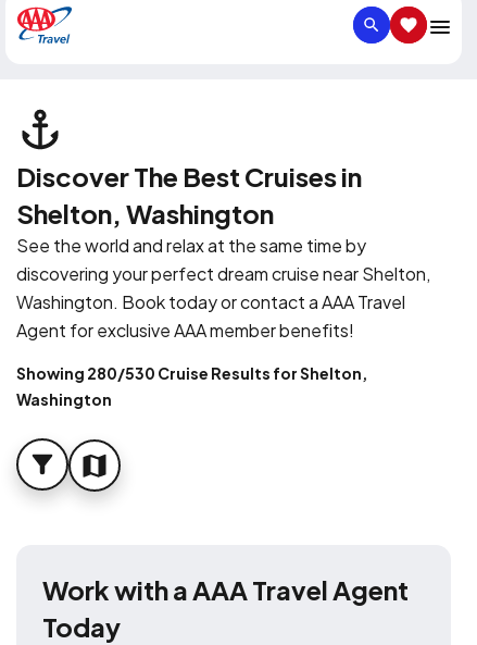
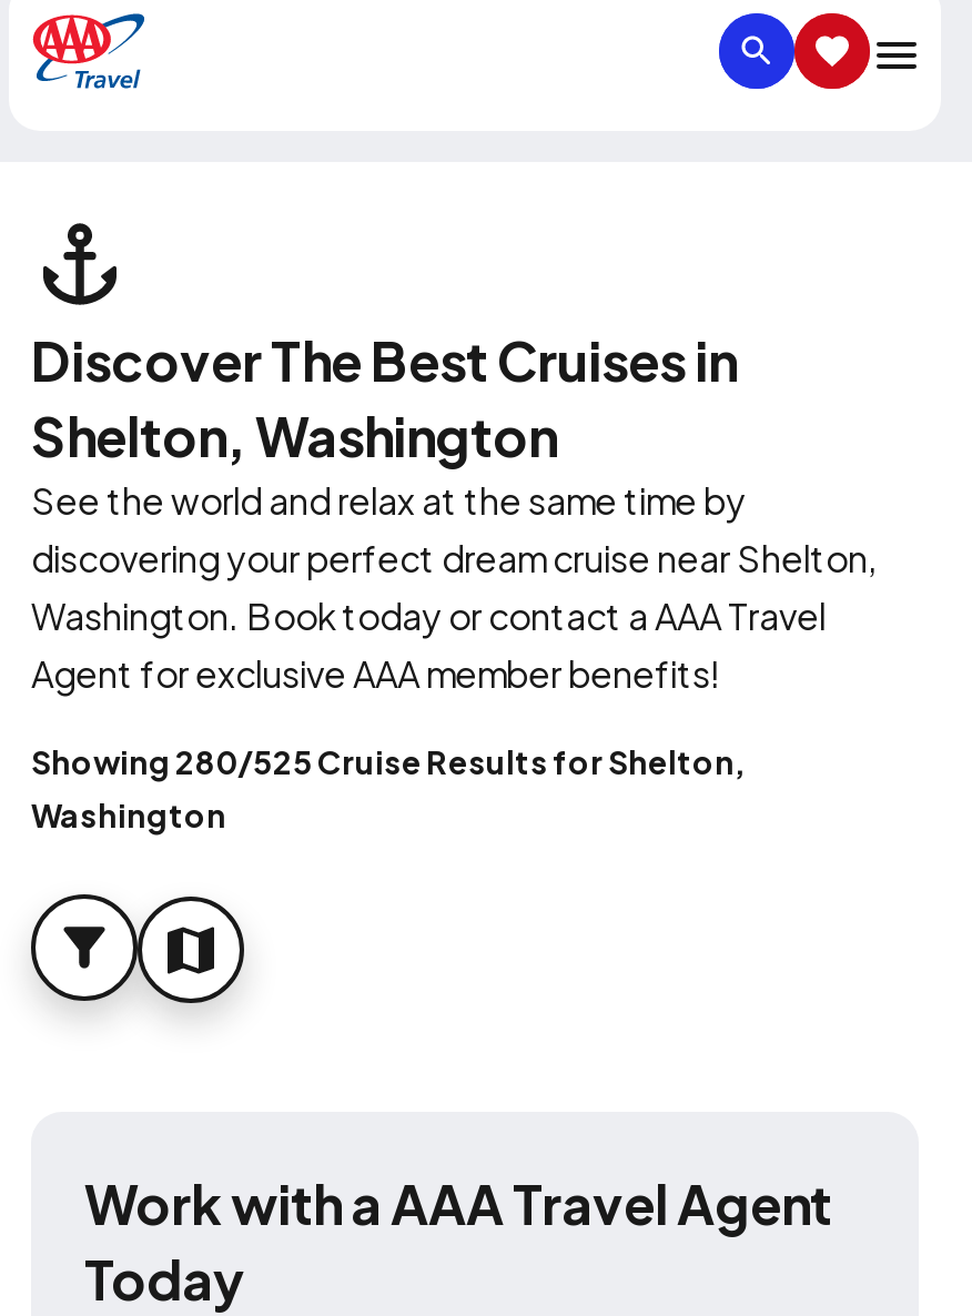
- Showing 280/530 Cruise Results for Shelton,
+ Showing 280/525 Cruise Results for Shelton,
